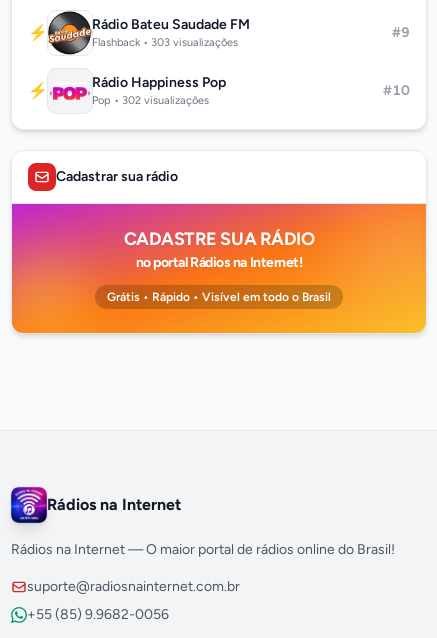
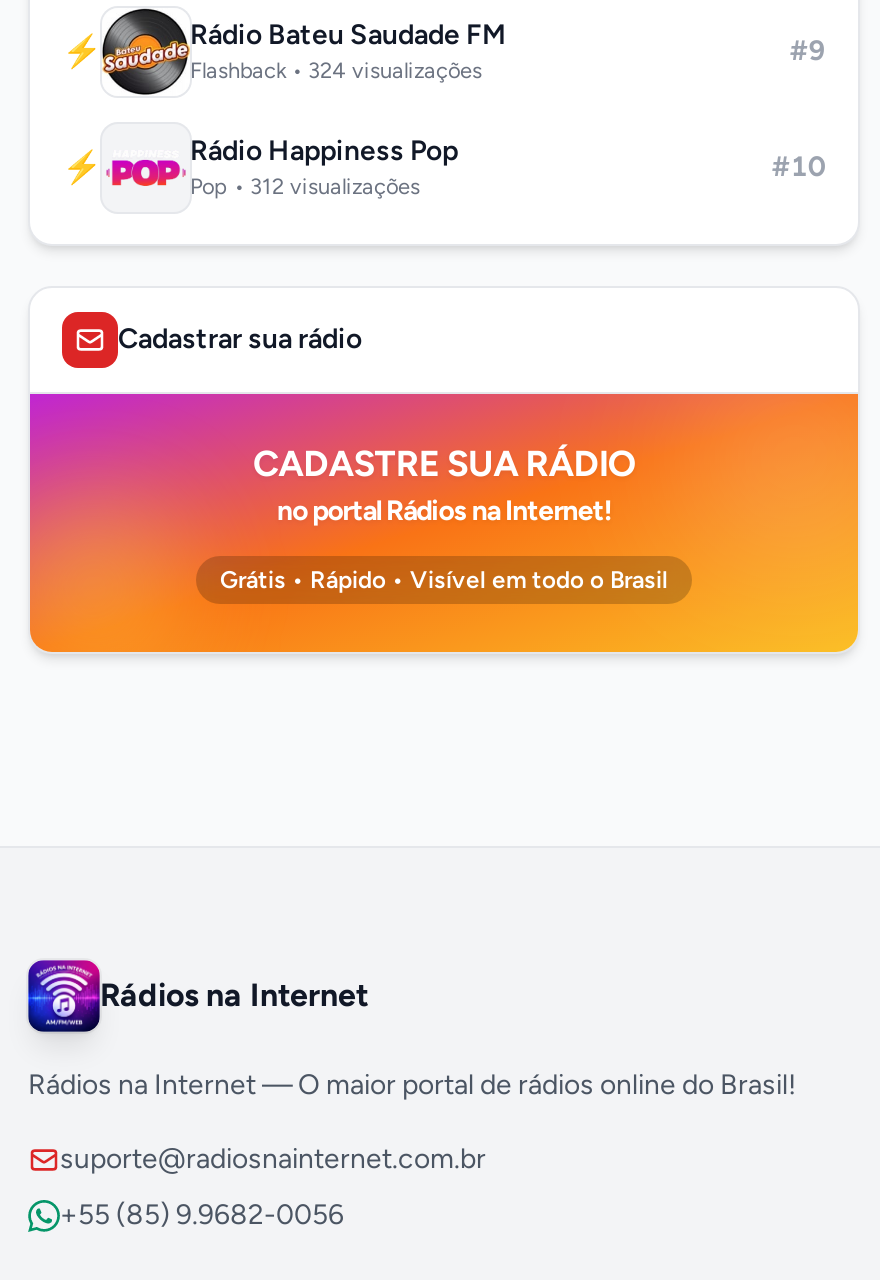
- Flashback • 303 visualizações
+ Flashback • 324 visualizações

- Pop • 302 visualizações
+ Pop • 312 visualizações
